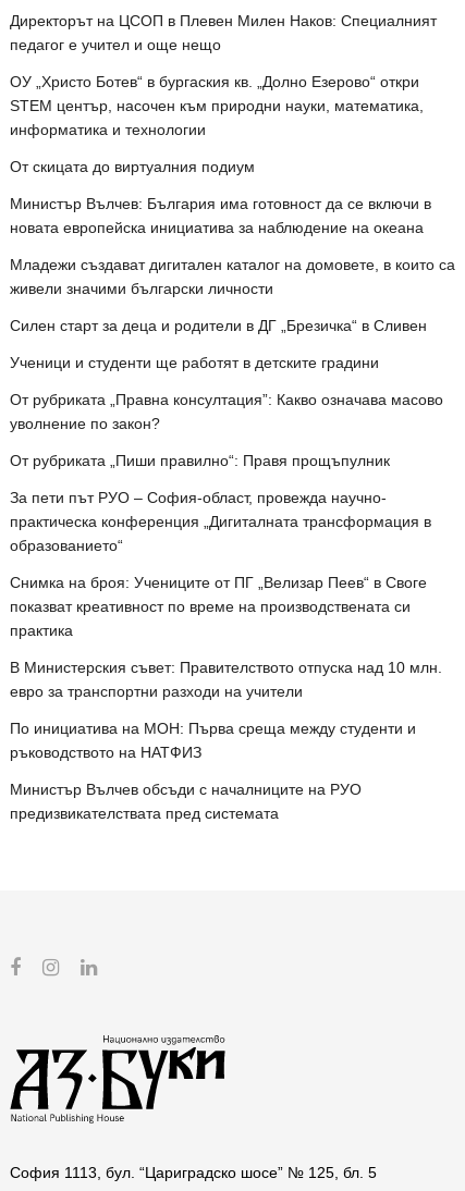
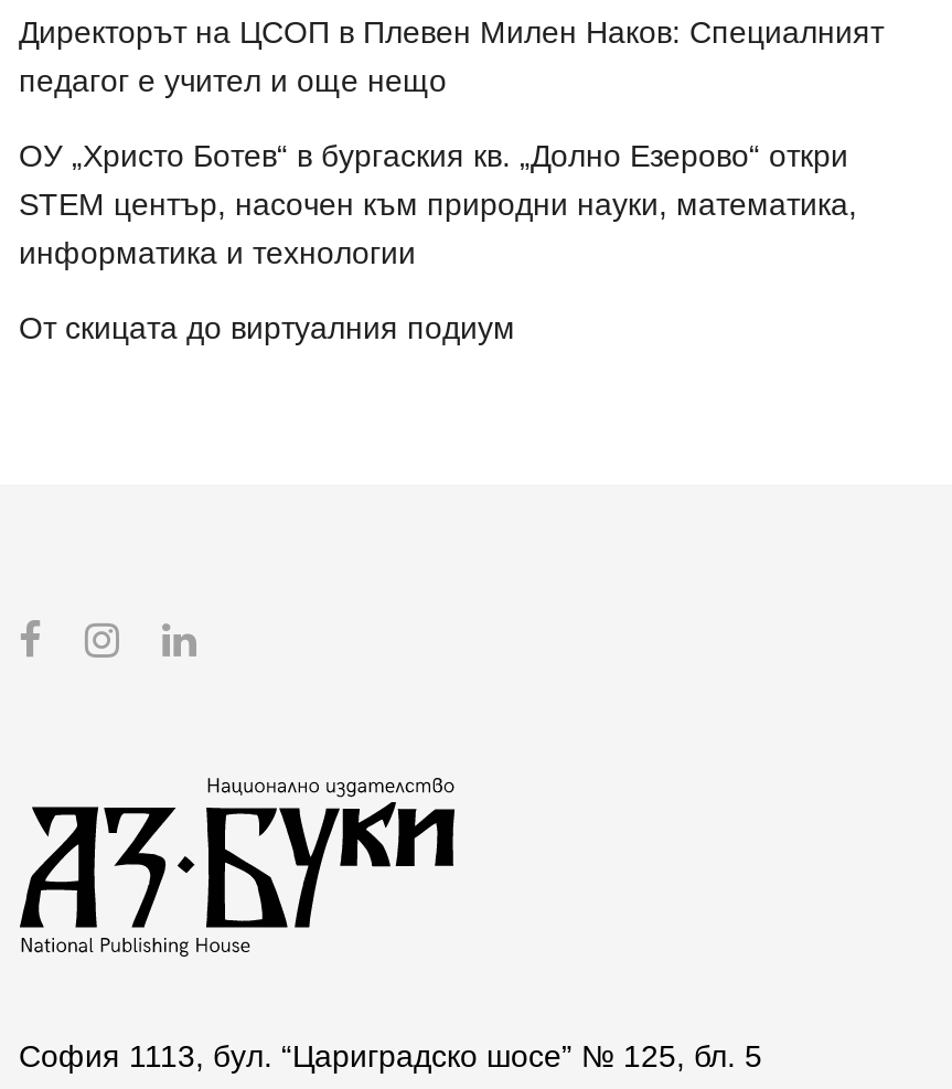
- Министър Вълчев: България има готовност да се включи в
- новата европейска инициатива за наблюдение на океана
- Младежи създават дигитален каталог на домовете, в които са
- живели значими български личности
- Силен старт за деца и родители в ДГ „Брезичка“ в Сливен
- Ученици и студенти ще работят в детските градини
- От рубриката „Правна консултация”: Какво означава масово
- уволнение по закон?
- От рубриката „Пиши правилно“: Правя прощъпулник
- За пети път РУО – София-област, провежда научно-
- практическа конференция „Дигиталната трансформация в
- образованието“
- Снимка на броя: Учениците от ПГ „Велизар Пеев“ в Своге
- показват креативност по време на производствената си
- практика
- В Министерския съвет: Правителството отпуска над 10 млн.
- евро за транспортни разходи на учители
- По инициатива на МОН: Първа среща между студенти и
- ръководството на НАТФИЗ
- Министър Вълчев обсъди с началниците на РУО
- предизвикателствата пред системата
